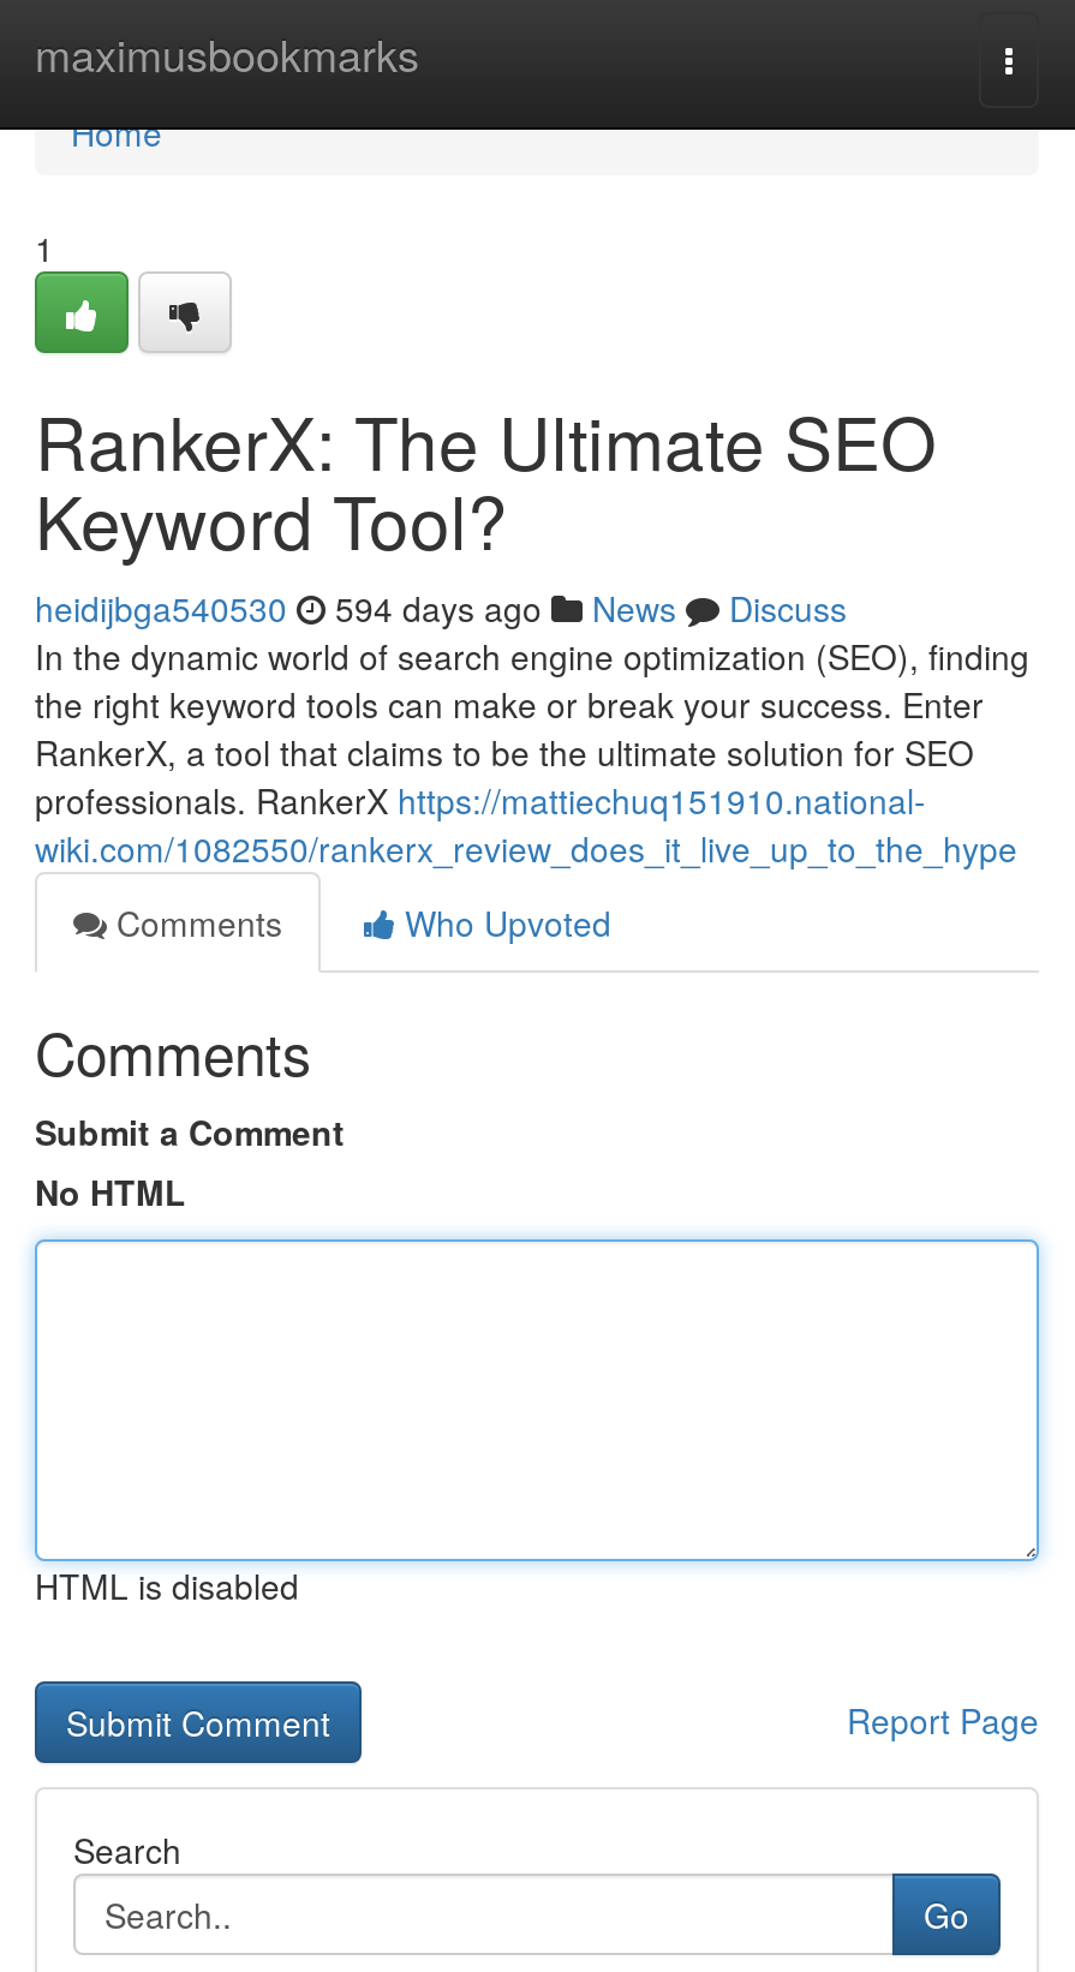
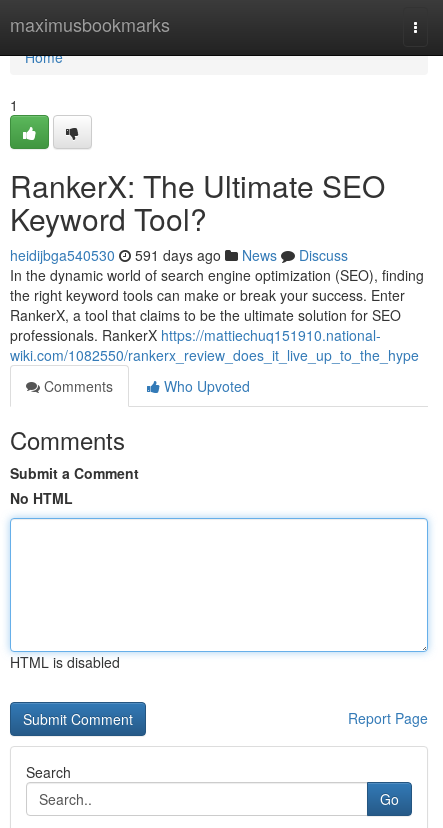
- heidijbga540530 594 days ago News Discuss
+ heidijbga540530 591 days ago News Discuss
